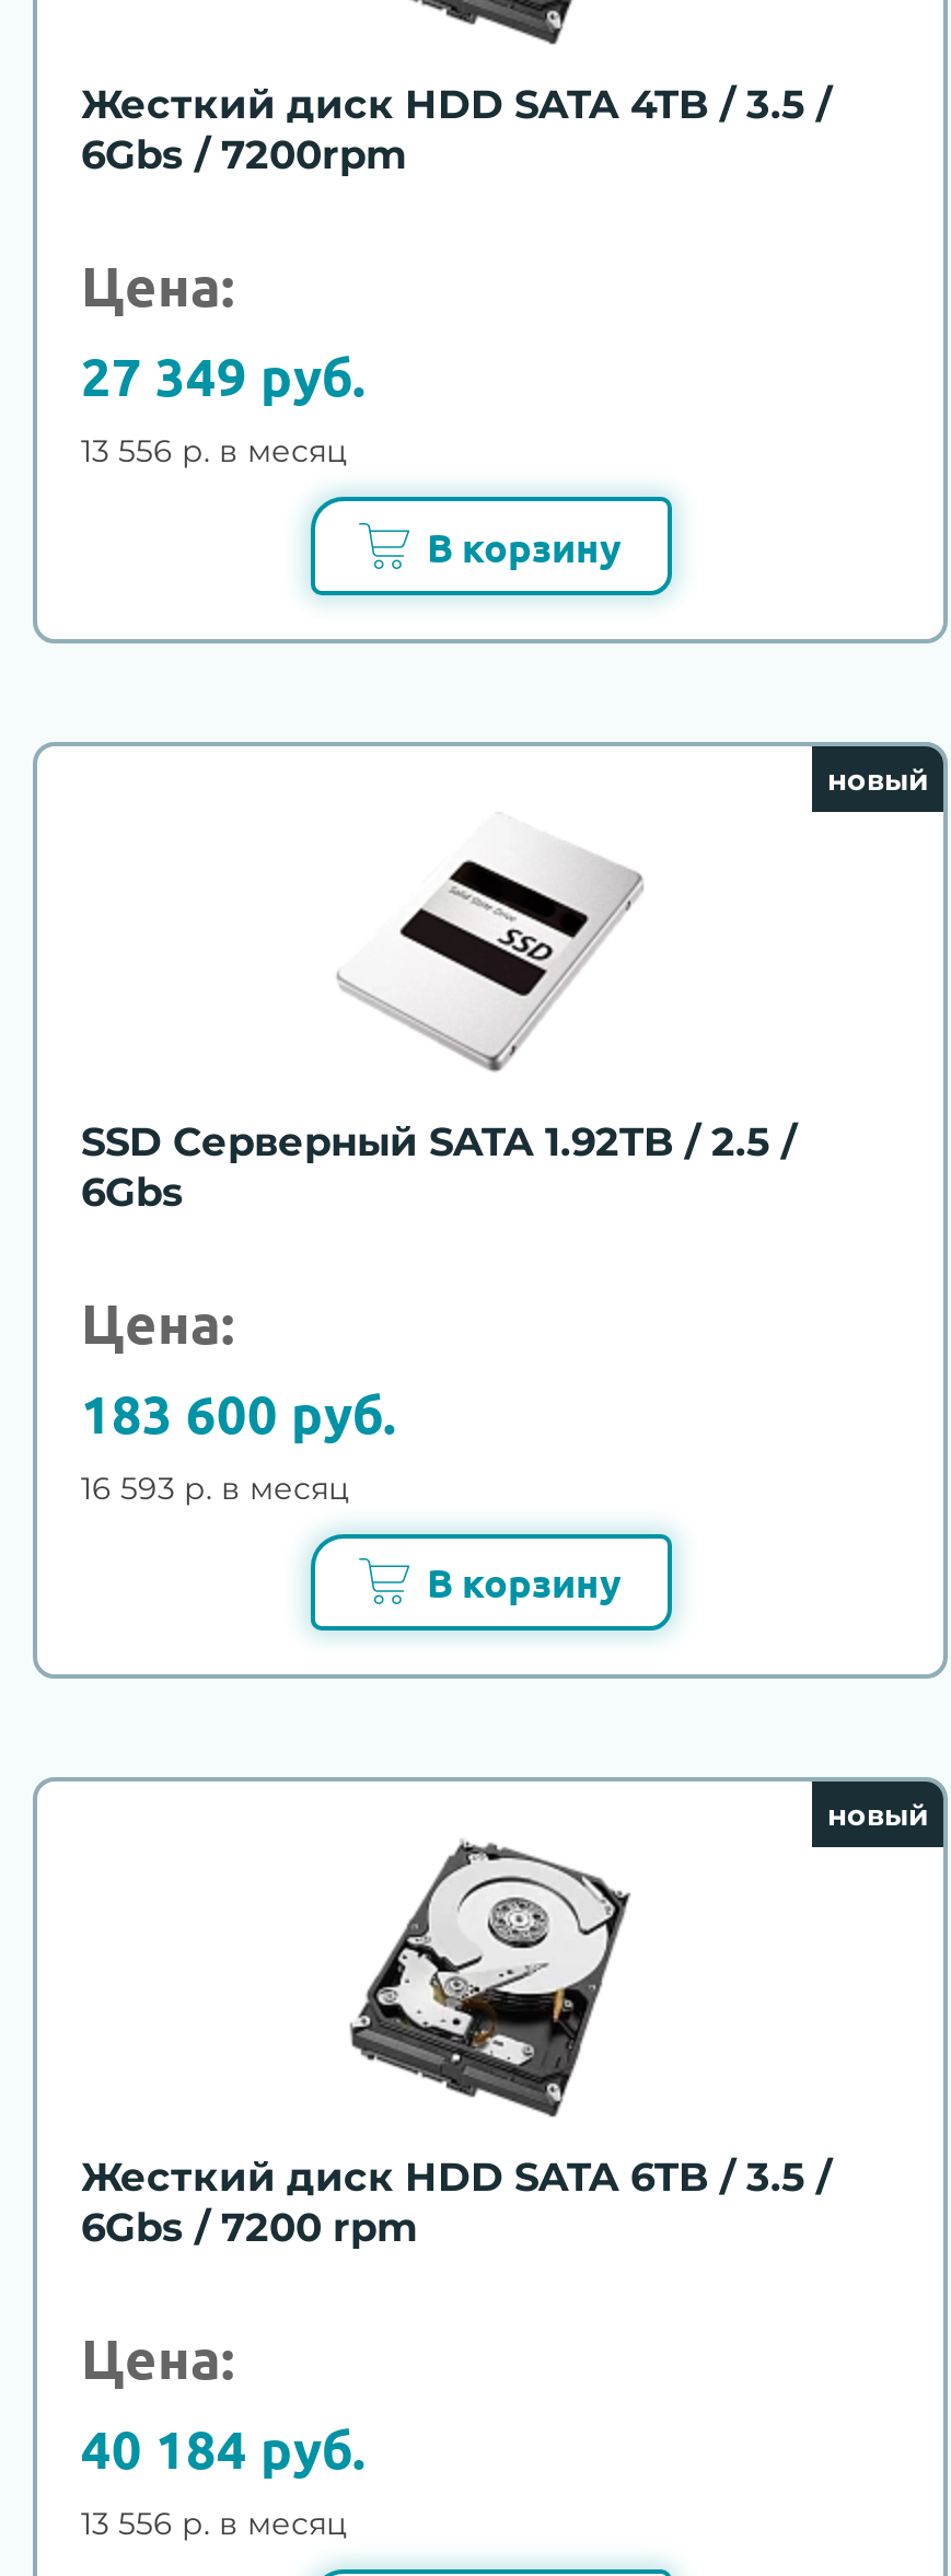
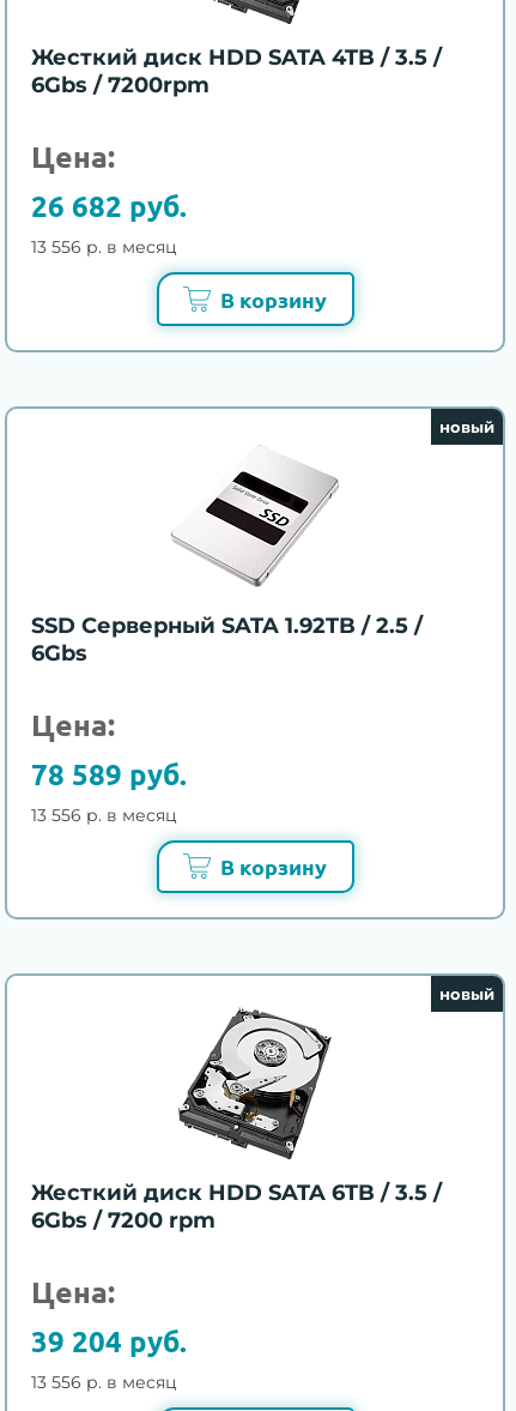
- 27 349 руб.
+ 26 682 руб.

- 183 600 руб.
+ 78 589 руб.

- 16 593 р. в месяц
+ 13 556 р. в месяц

- 40 184 руб.
+ 39 204 руб.
